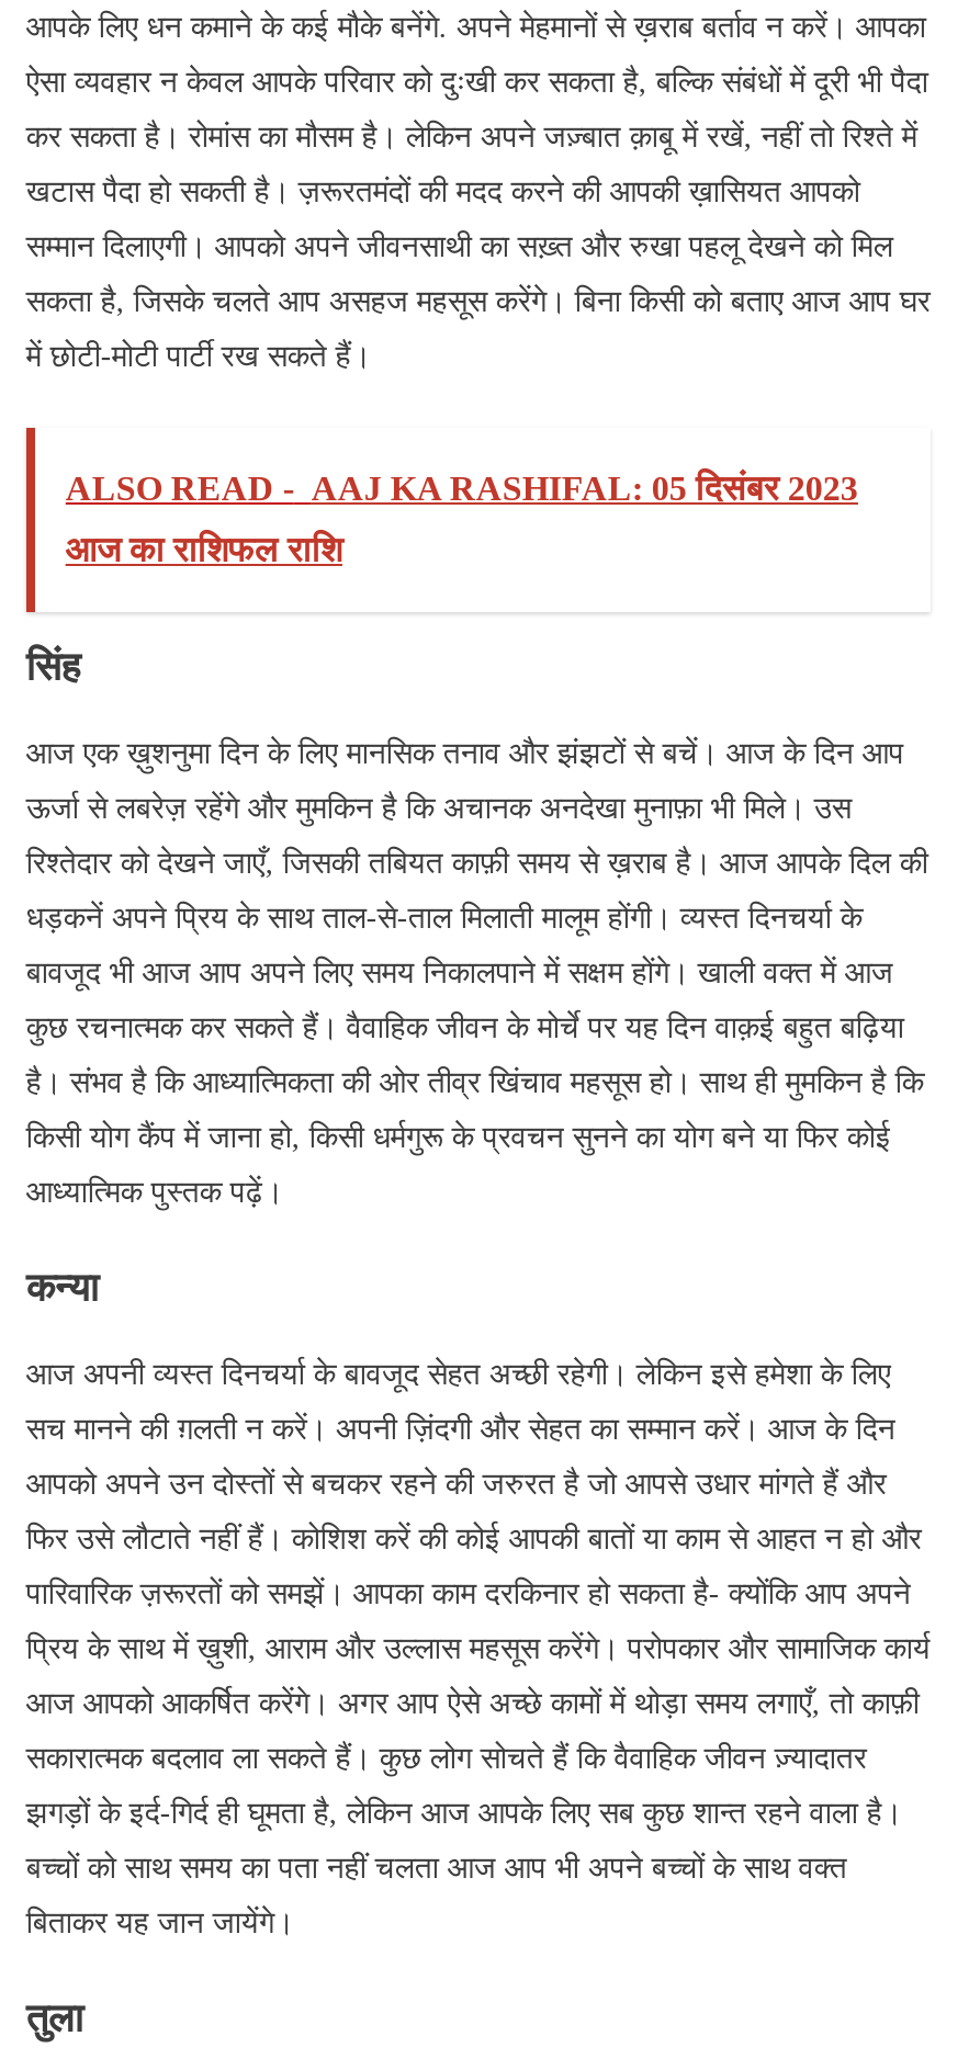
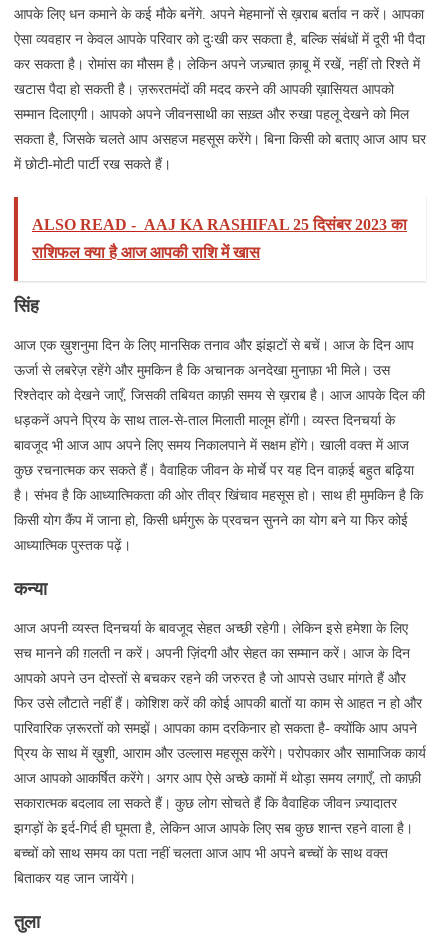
- ALSO READ - AAJ KA RASHIFAL: 05 दिसंबर 2023
+ ALSO READ - AAJ KA RASHIFAL 25 दिसंबर 2023 का

- आज का राशिफल राशि
+ राशिफल क्या है आज आपकी राशि में खास
